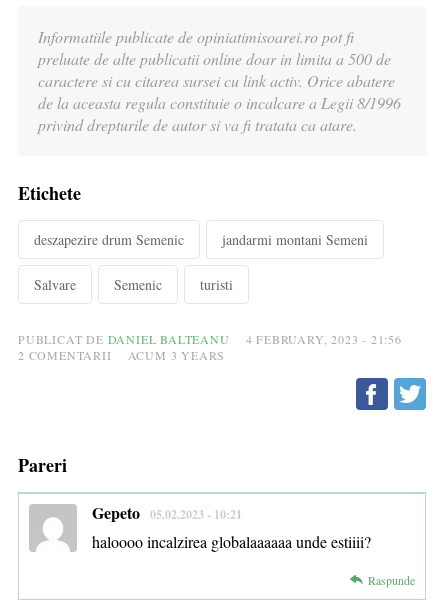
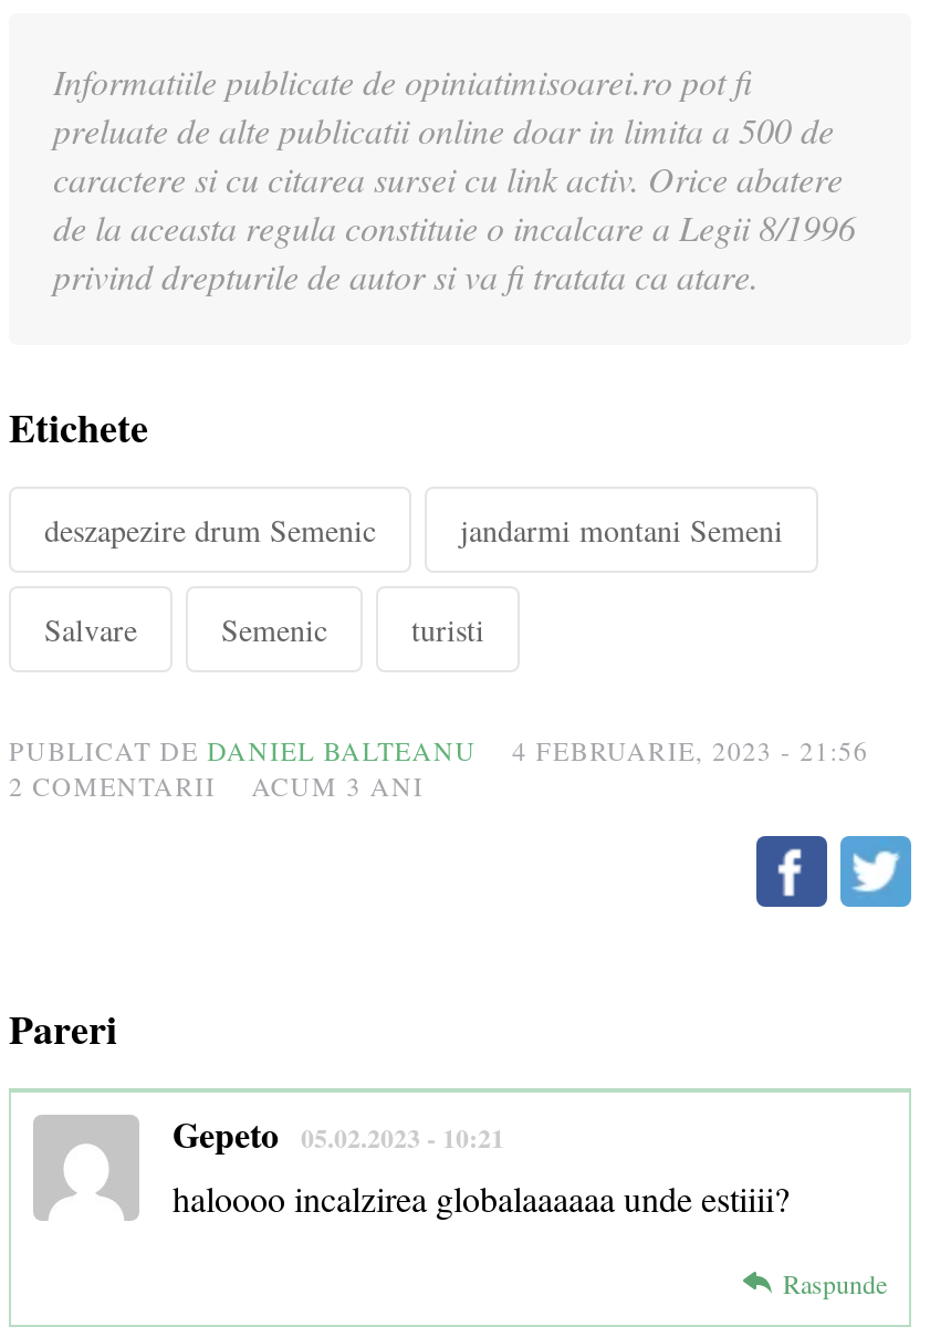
- PUBLICAT DE DANIEL BALTEANU 4 FEBRUARY, 2023 - 21:56
+ PUBLICAT DE DANIEL BALTEANU 4 FEBRUARIE, 2023 - 21:56

- 2 COMENTARII ACUM 3 YEARS
+ 2 COMENTARII ACUM 3 ANI
